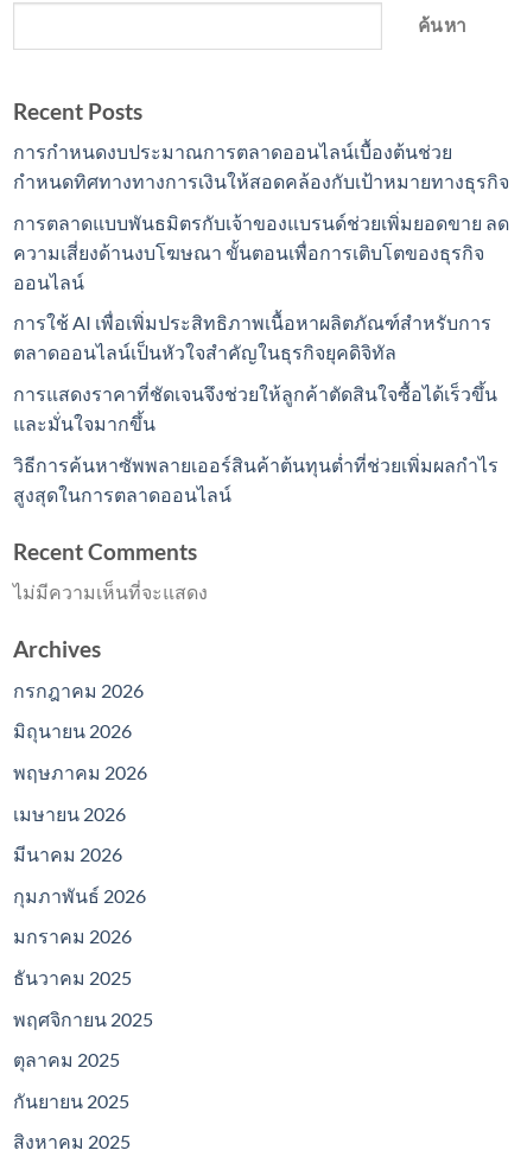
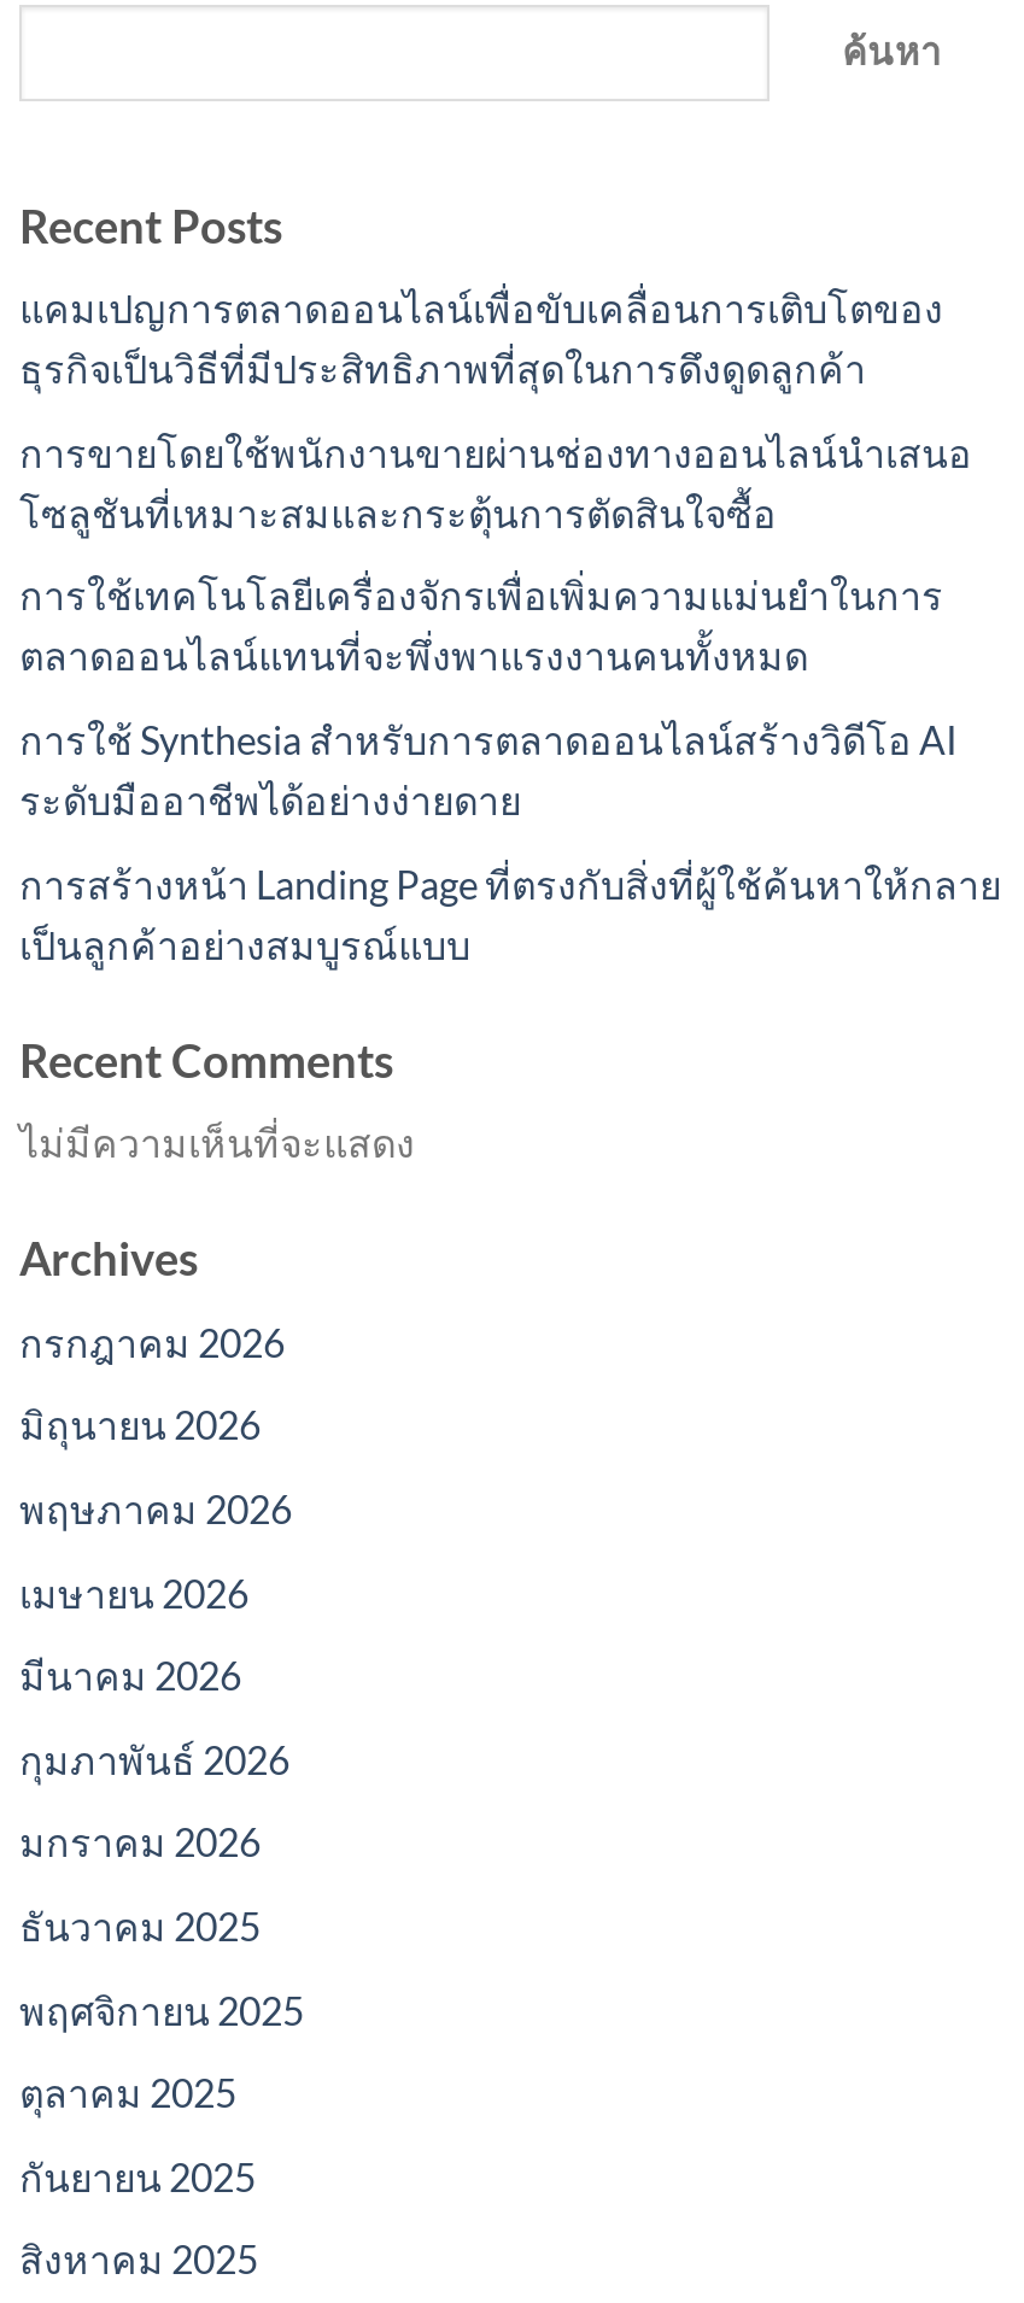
- การกำหนดงบประมาณการตลาดออนไลน์เบื้องต้นช่วย
- กำหนดทิศทางทางการเงินให้สอดคล้องกับเป้าหมายทางธุรกิจ
+ แคมเปญการตลาดออนไลน์เพื่อขับเคลื่อนการเติบโตของ
+ ธุรกิจเป็นวิธีที่มีประสิทธิภาพที่สุดในการดึงดูดลูกค้า

- การตลาดแบบพันธมิตรกับเจ้าของแบรนด์ช่วยเพิ่มยอดขาย ลด
- ความเสี่ยงด้านงบโฆษณา ขั้นตอนเพื่อการเติบโตของธุรกิจ
- ออนไลน์
+ การขายโดยใช้พนักงานขายผ่านช่องทางออนไลน์นำเสนอ
+ โซลูชันที่เหมาะสมและกระตุ้นการตัดสินใจซื้อ

- การใช้ AI เพื่อเพิ่มประสิทธิภาพเนื้อหาผลิตภัณฑ์สำหรับการ
- ตลาดออนไลน์เป็นหัวใจสำคัญในธุรกิจยุคดิจิทัล
+ การใช้เทคโนโลยีเครื่องจักรเพื่อเพิ่มความแม่นยำในการ
+ ตลาดออนไลน์แทนที่จะพึ่งพาแรงงานคนทั้งหมด

- การแสดงราคาที่ชัดเจนจึงช่วยให้ลูกค้าตัดสินใจซื้อได้เร็วขึ้น
- และมั่นใจมากขึ้น
+ การใช้ Synthesia สำหรับการตลาดออนไลน์สร้างวิดีโอ AI
+ ระดับมืออาชีพได้อย่างง่ายดาย

- วิธีการค้นหาซัพพลายเออร์สินค้าต้นทุนต่ำที่ช่วยเพิ่มผลกำไร
- สูงสุดในการตลาดออนไลน์
+ การสร้างหน้า Landing Page ที่ตรงกับสิ่งที่ผู้ใช้ค้นหาให้กลาย
+ เป็นลูกค้าอย่างสมบูรณ์แบบ
